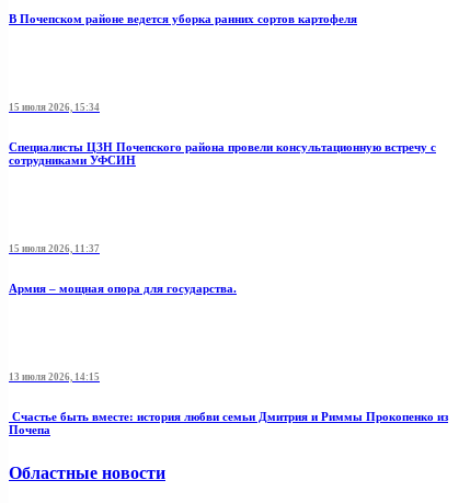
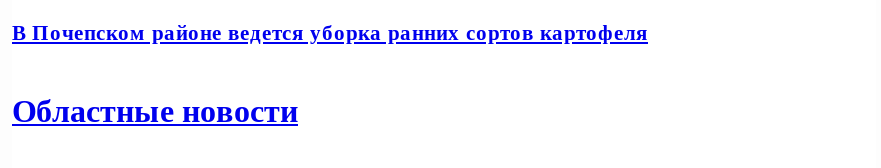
- 15 июля 2026, 15:34
- Специалисты ЦЗН Почепского района провели консультационную встречу с
- сотрудниками УФСИН

- 15 июля 2026, 11:37
- Армия – мощная опора для государства.

- 13 июля 2026, 14:15
- Счастье быть вместе: история любви семьи Дмитрия и Риммы Прокопенко из
- Почепа
